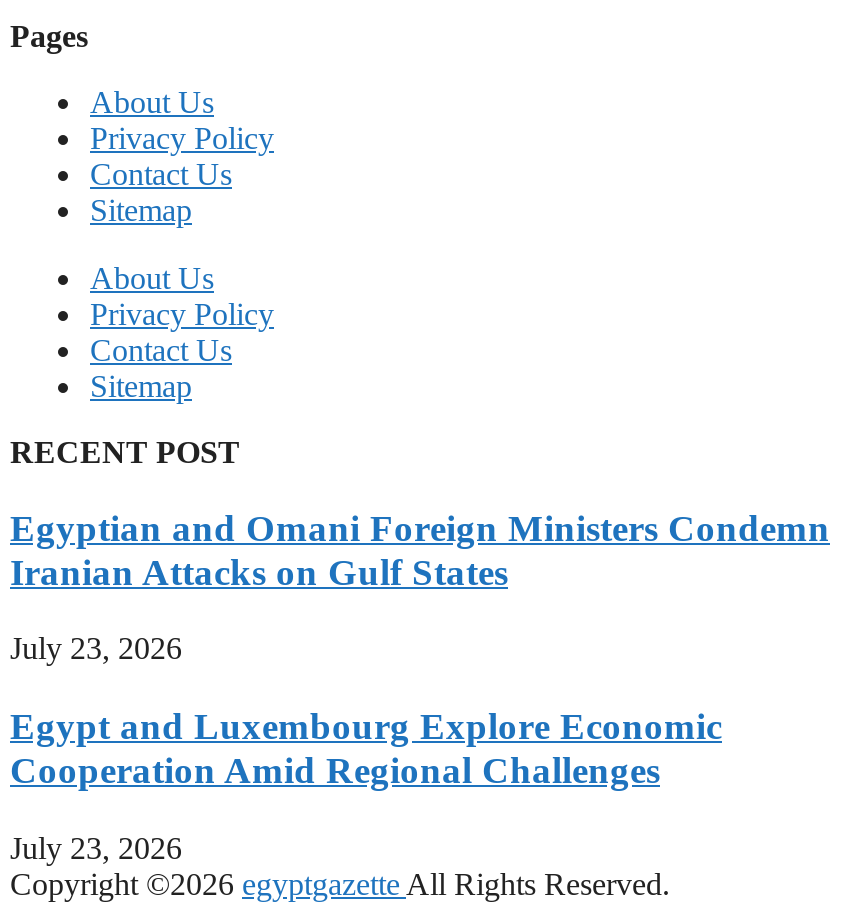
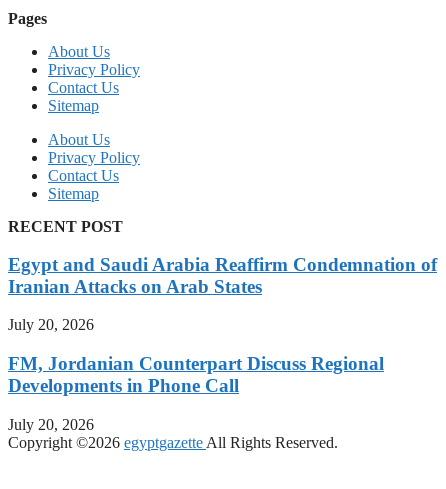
- Egyptian and Omani Foreign Ministers Condemn
- Iranian Attacks on Gulf States
+ Egypt and Saudi Arabia Reaffirm Condemnation of
+ Iranian Attacks on Arab States

- July 23, 2026
+ July 20, 2026

- Egypt and Luxembourg Explore Economic
- Cooperation Amid Regional Challenges
+ FM, Jordanian Counterpart Discuss Regional
+ Developments in Phone Call

- July 23, 2026
+ July 20, 2026
